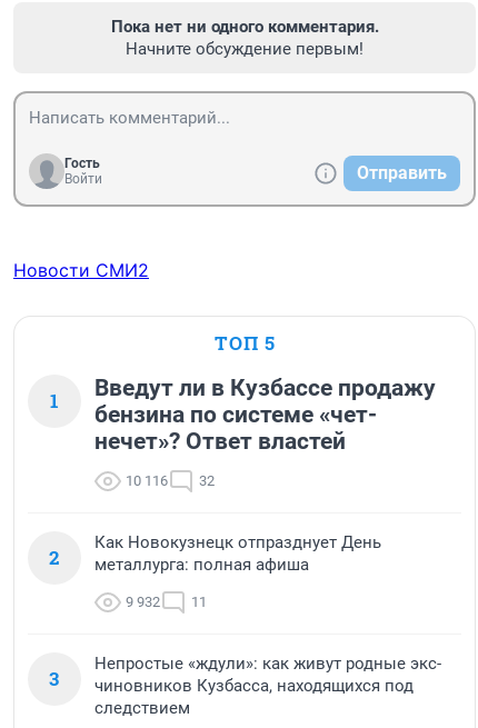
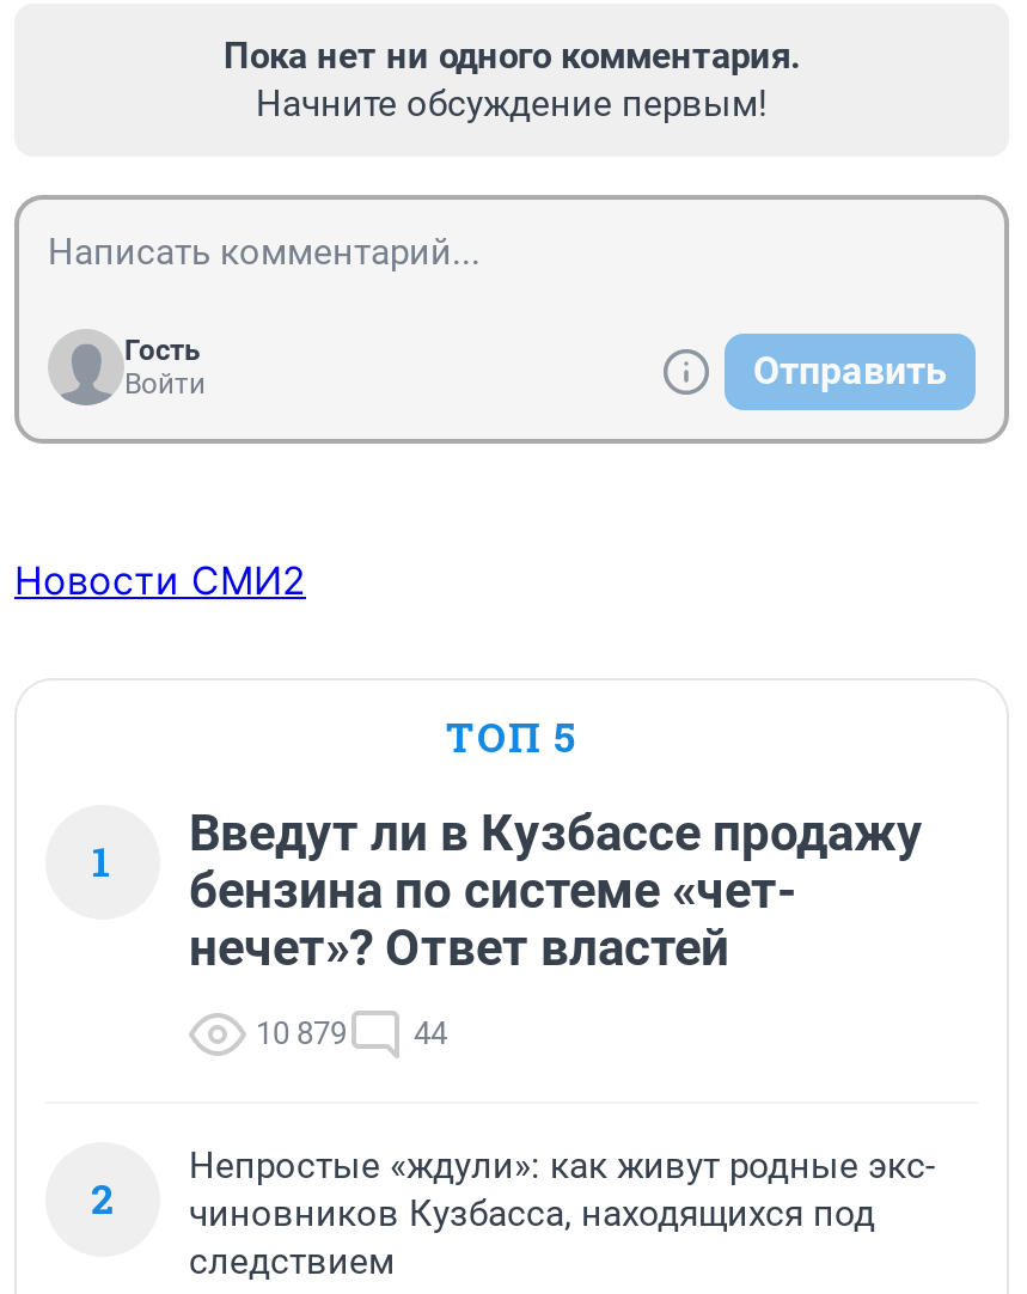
- 10 116
+ 10 879

- 32
+ 44

- Как Новокузнецк отпразднует День
- металлурга: полная афиша
- 9 932
- 11
- 3
